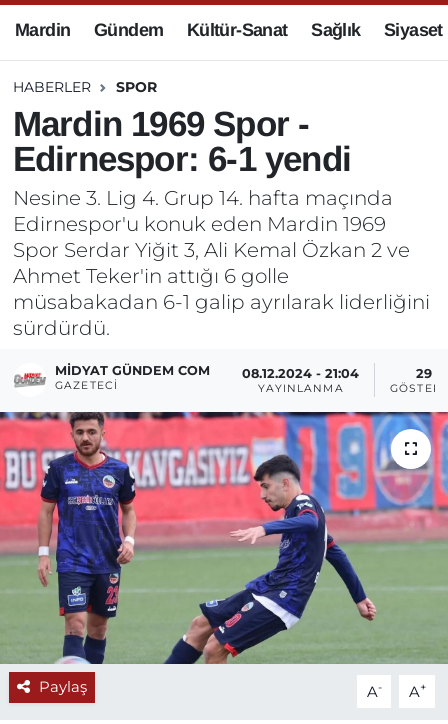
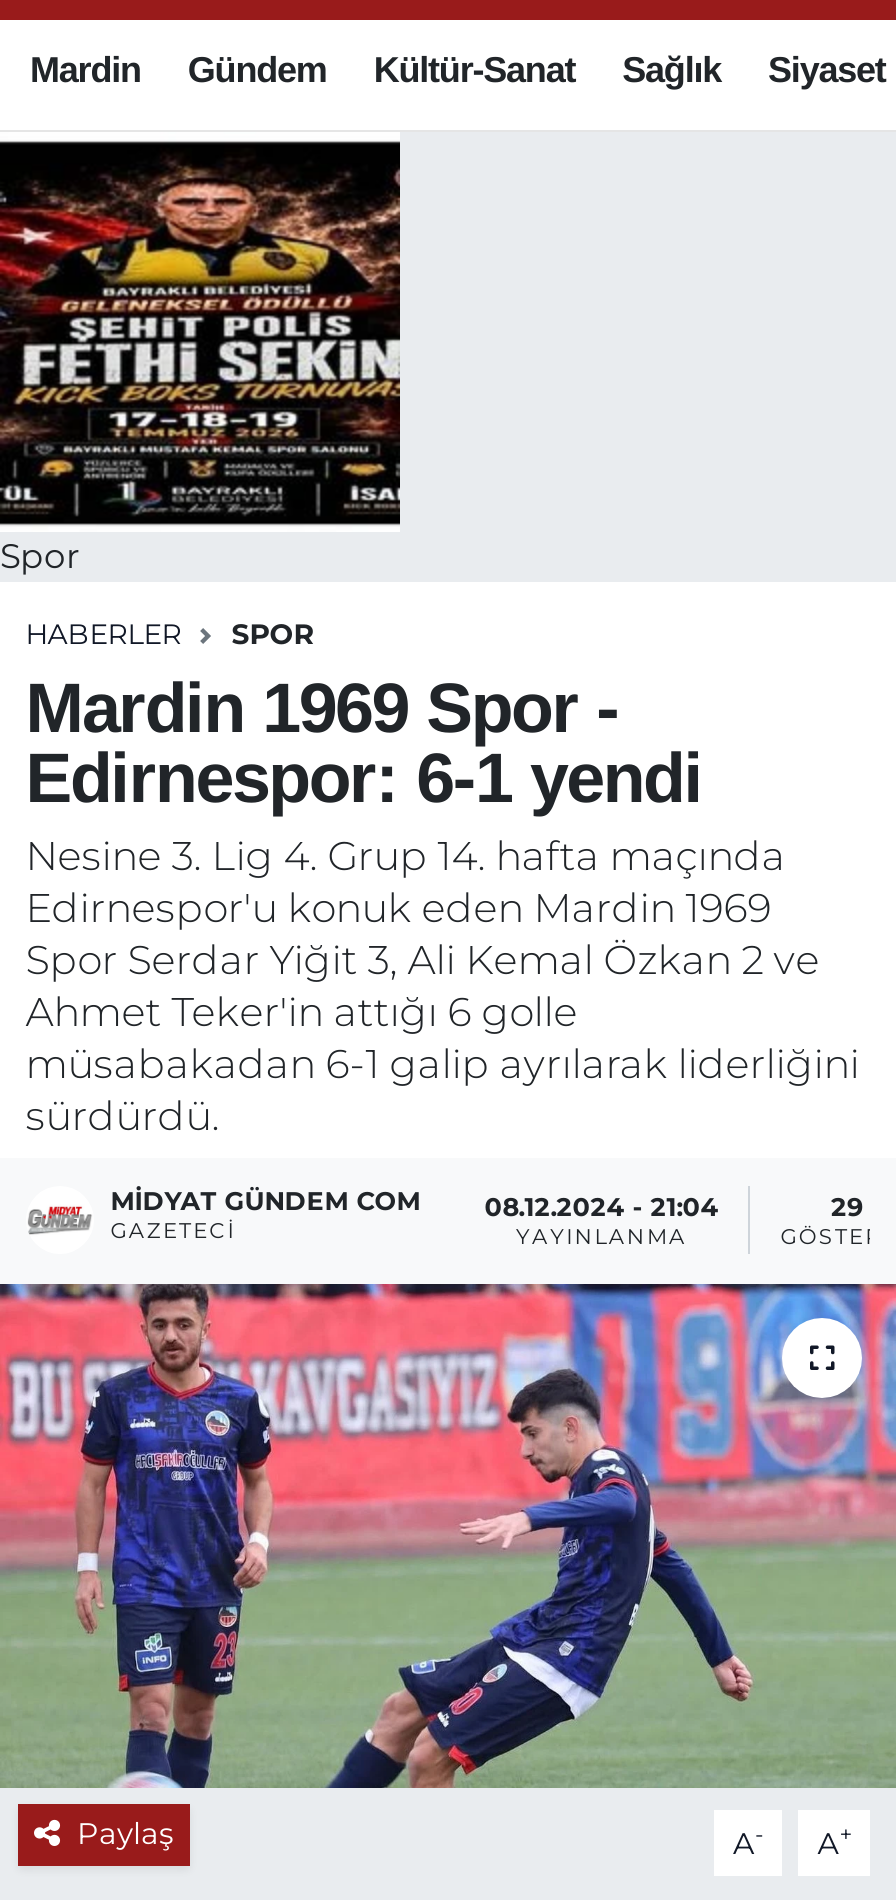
+ [image]
+ Spor
